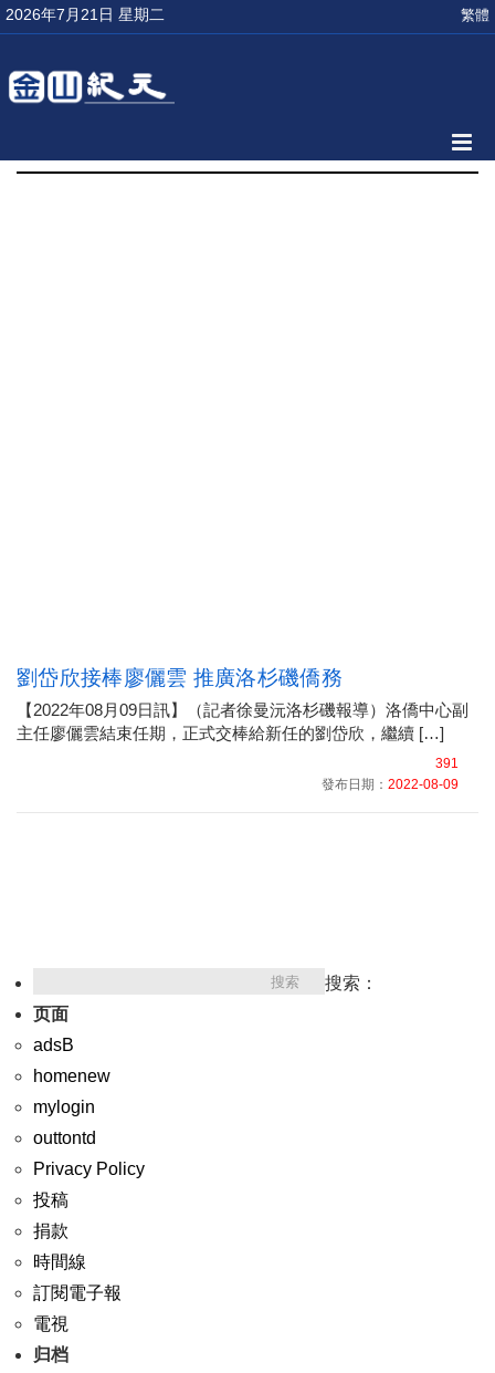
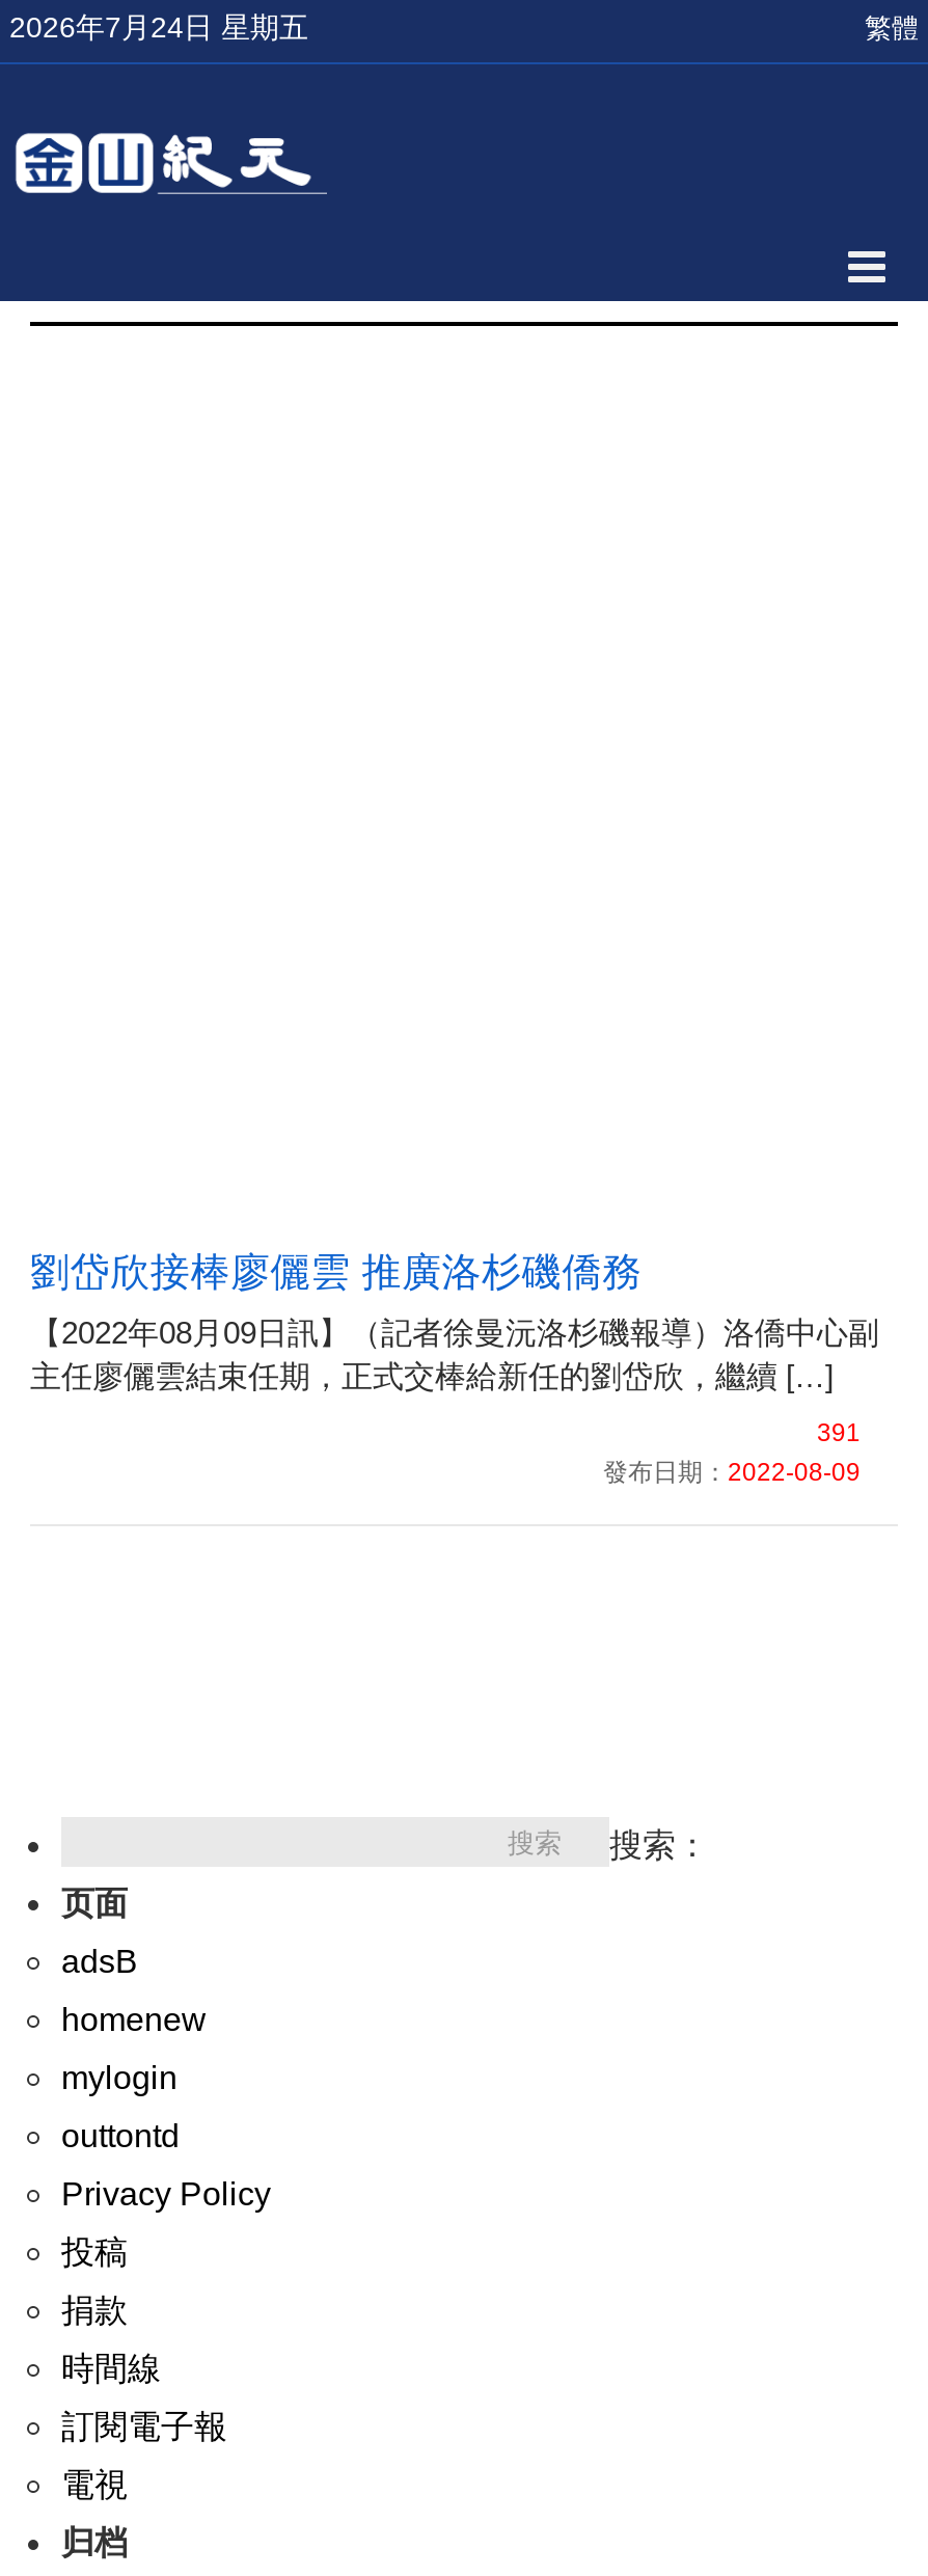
- 2026年7月21日 星期二
+ 2026年7月24日 星期五
